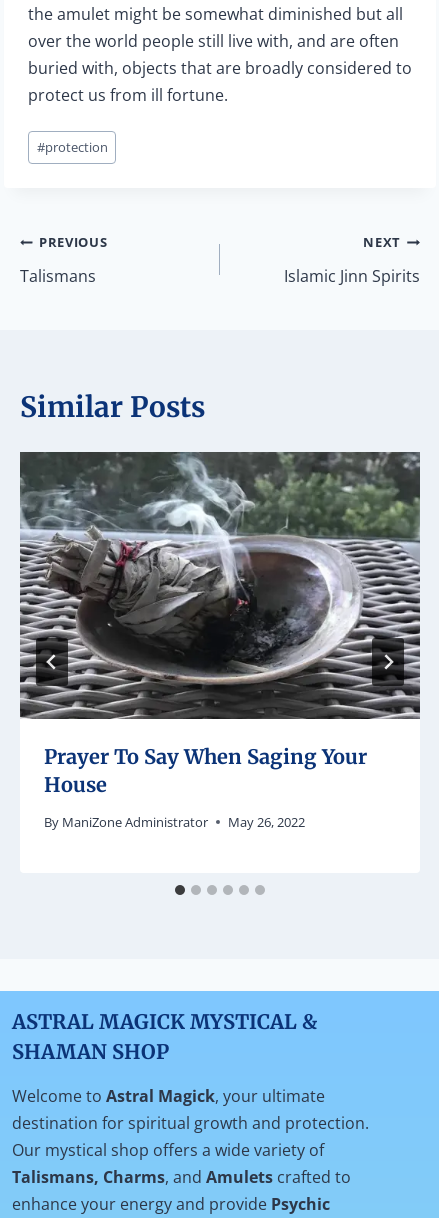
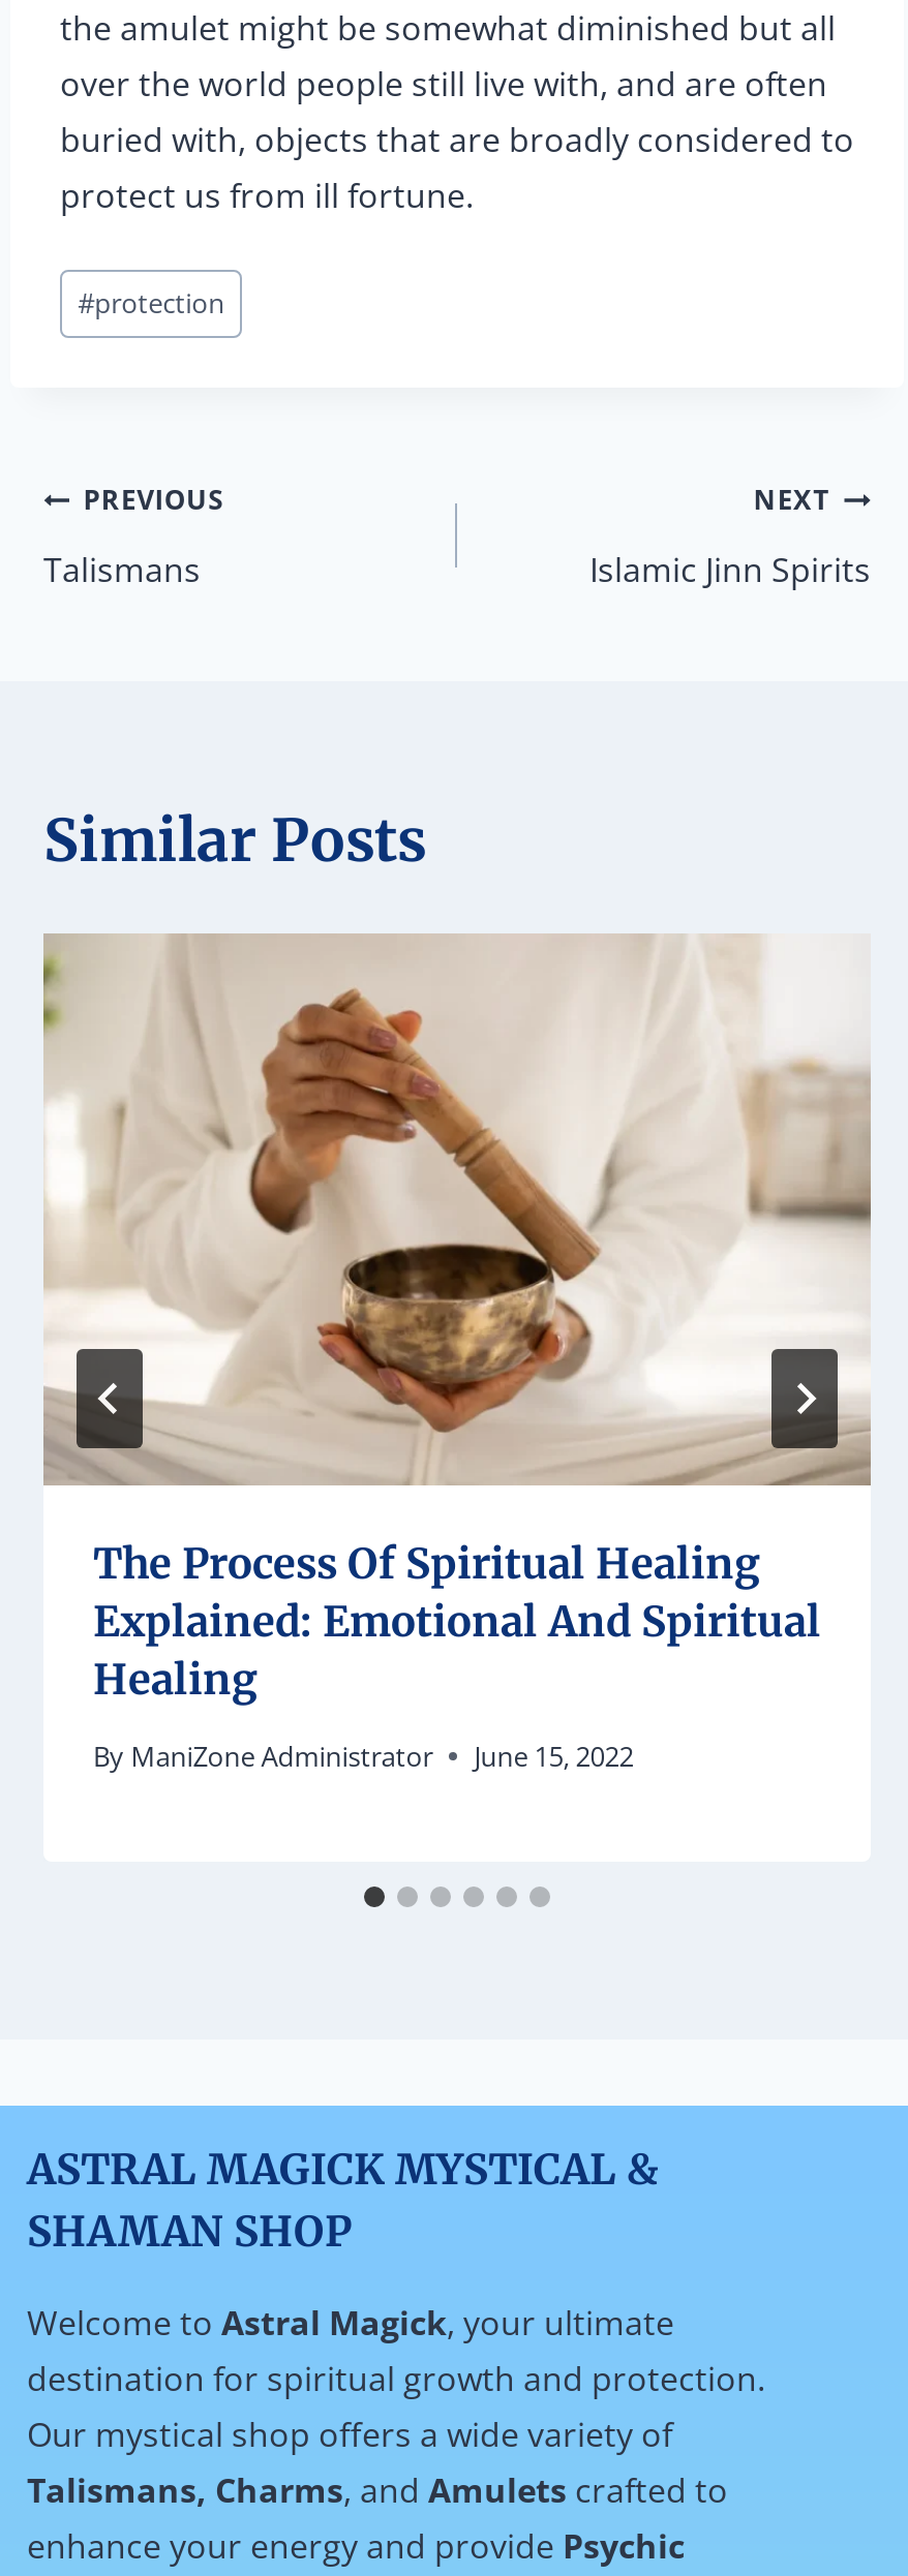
- [image]
- Prayer To Say When Saging Your
- House
+ [image]
+ The Process Of Spiritual Healing
+ Explained: Emotional And Spiritual
+ Healing

- By ManiZone Administrator May 26, 2022
+ By ManiZone Administrator June 15, 2022
